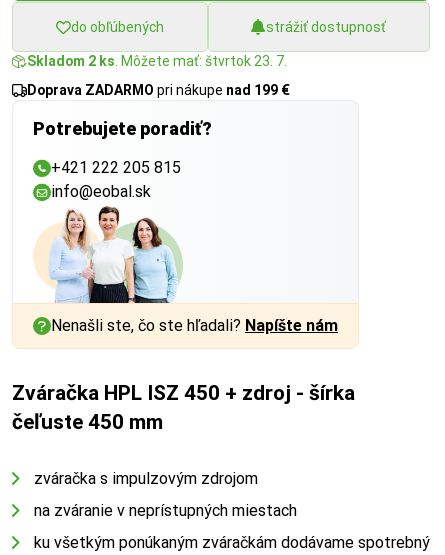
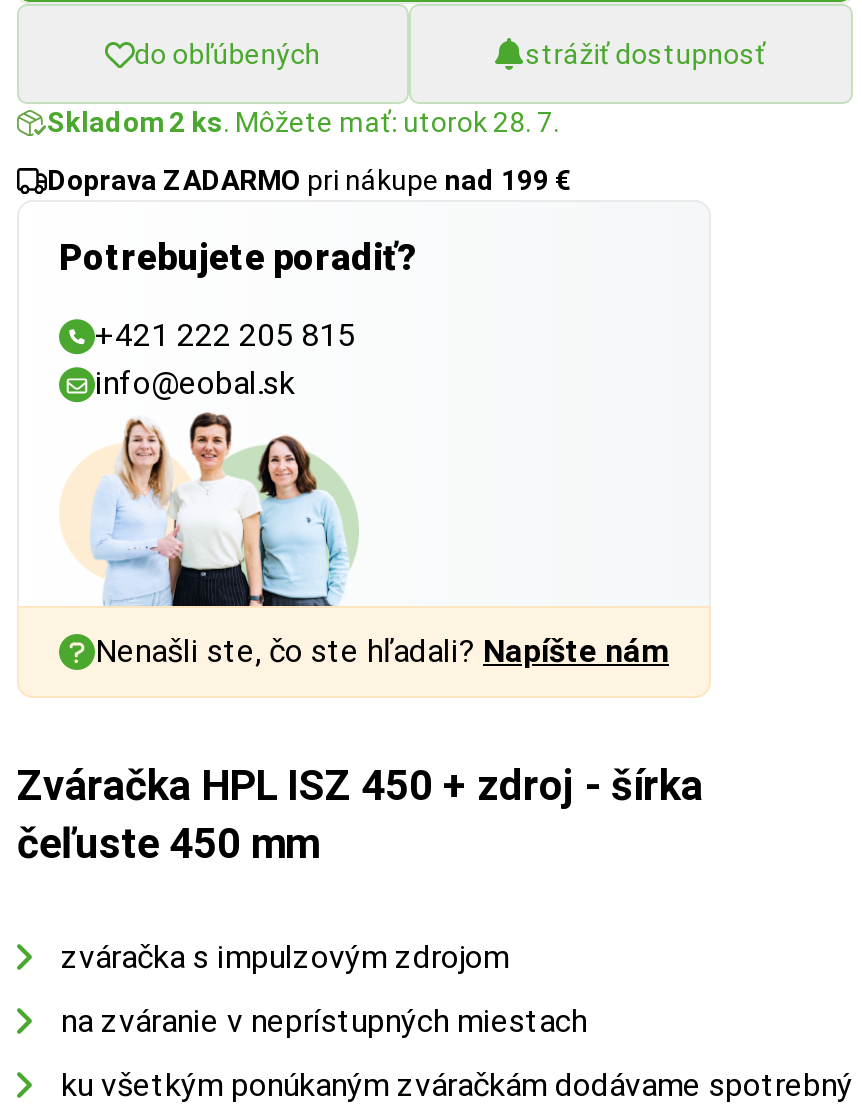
- Skladom 2 ks. Môžete mať: štvrtok 23. 7.
+ Skladom 2 ks. Môžete mať: utorok 28. 7.
